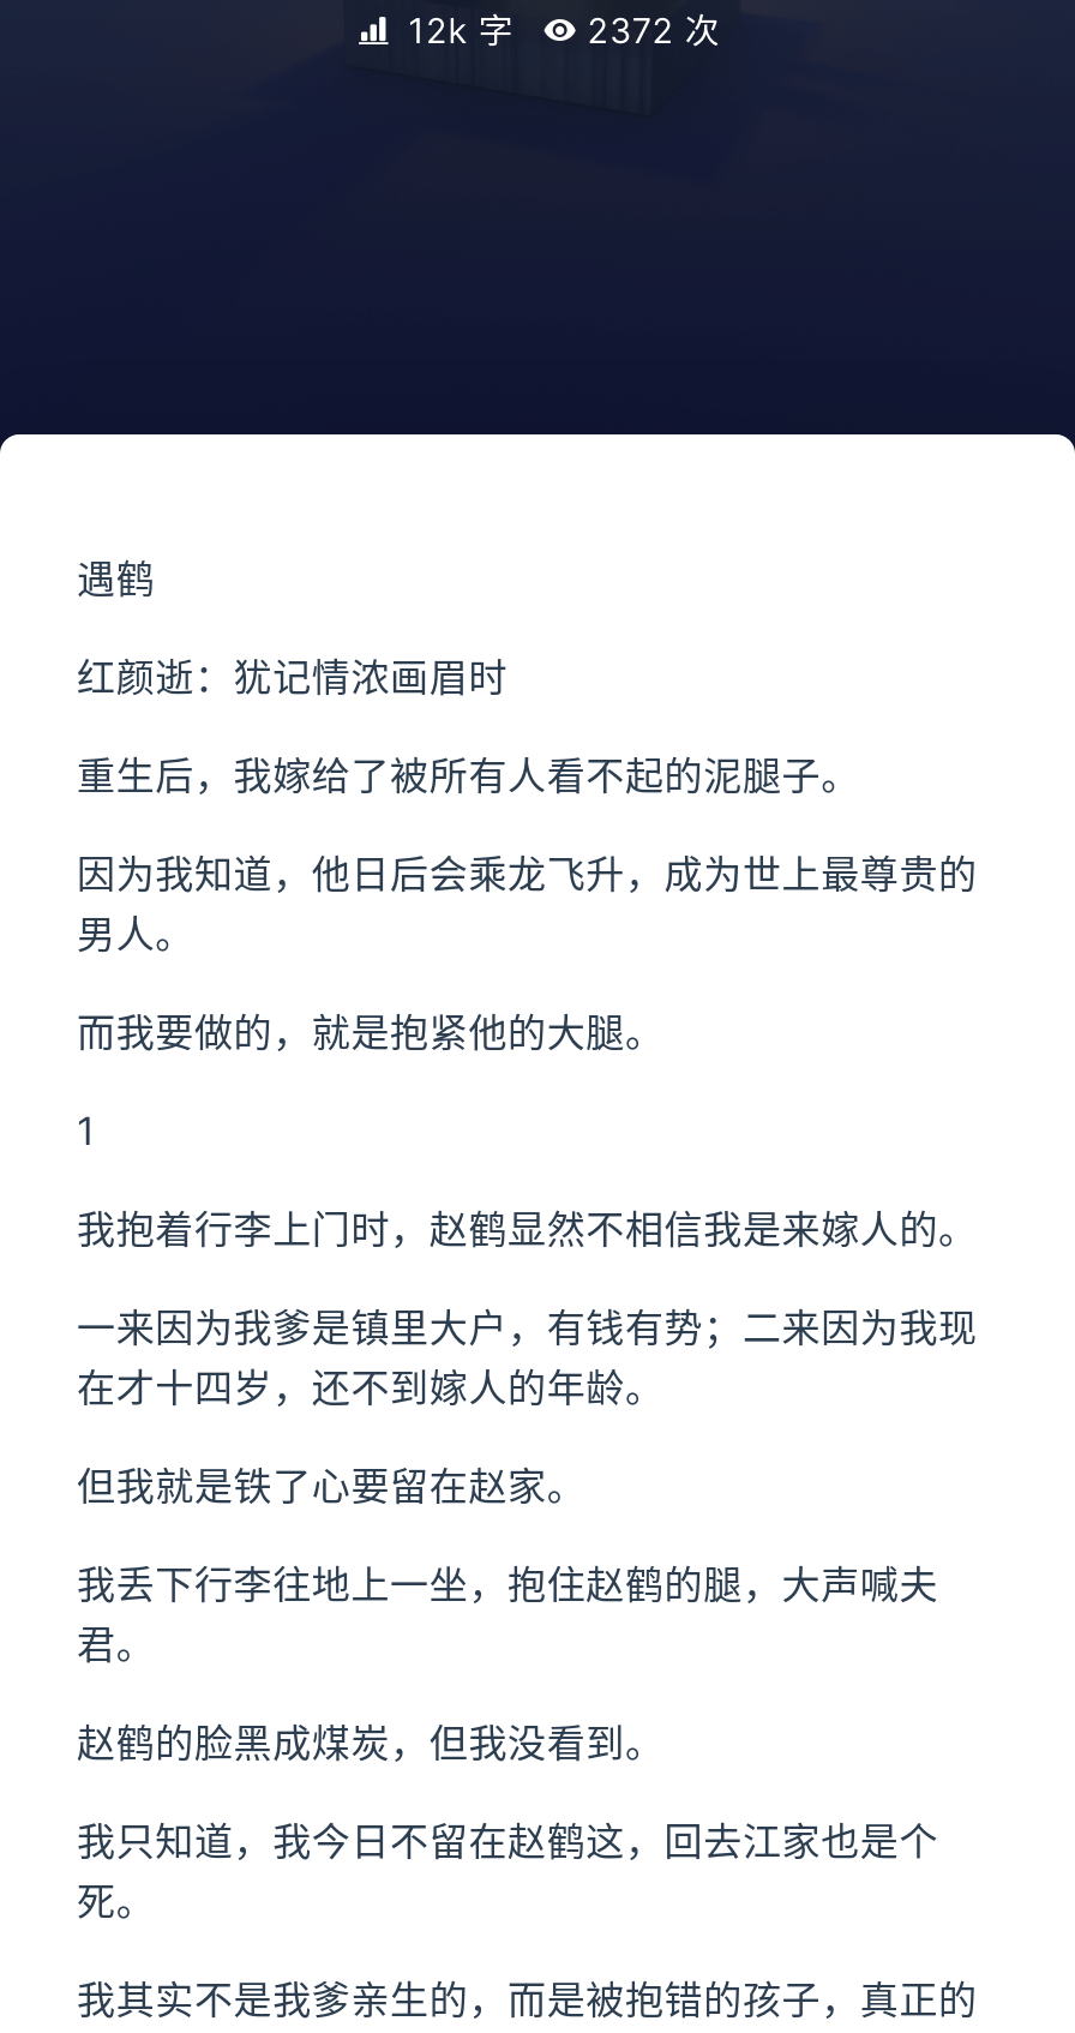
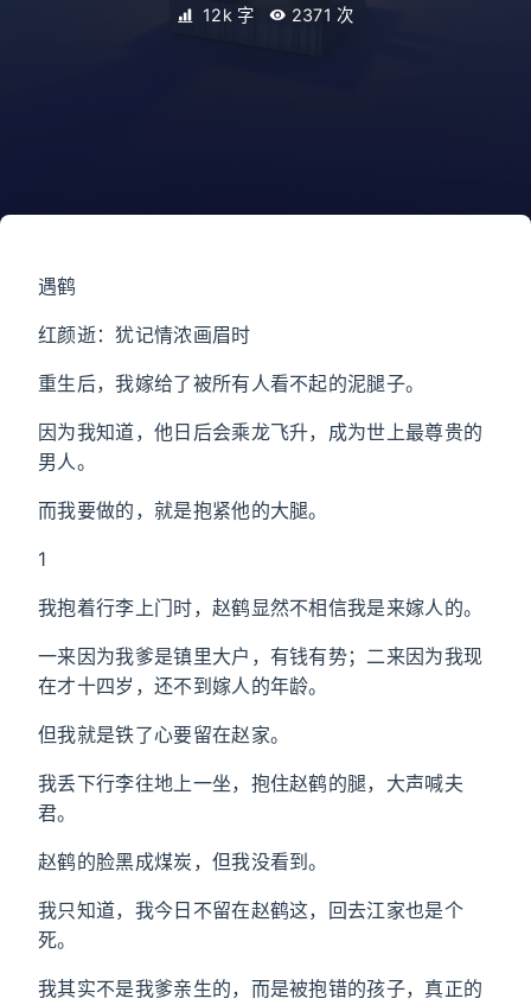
- 12k 字 2372次
+ 12k 字 2371次
